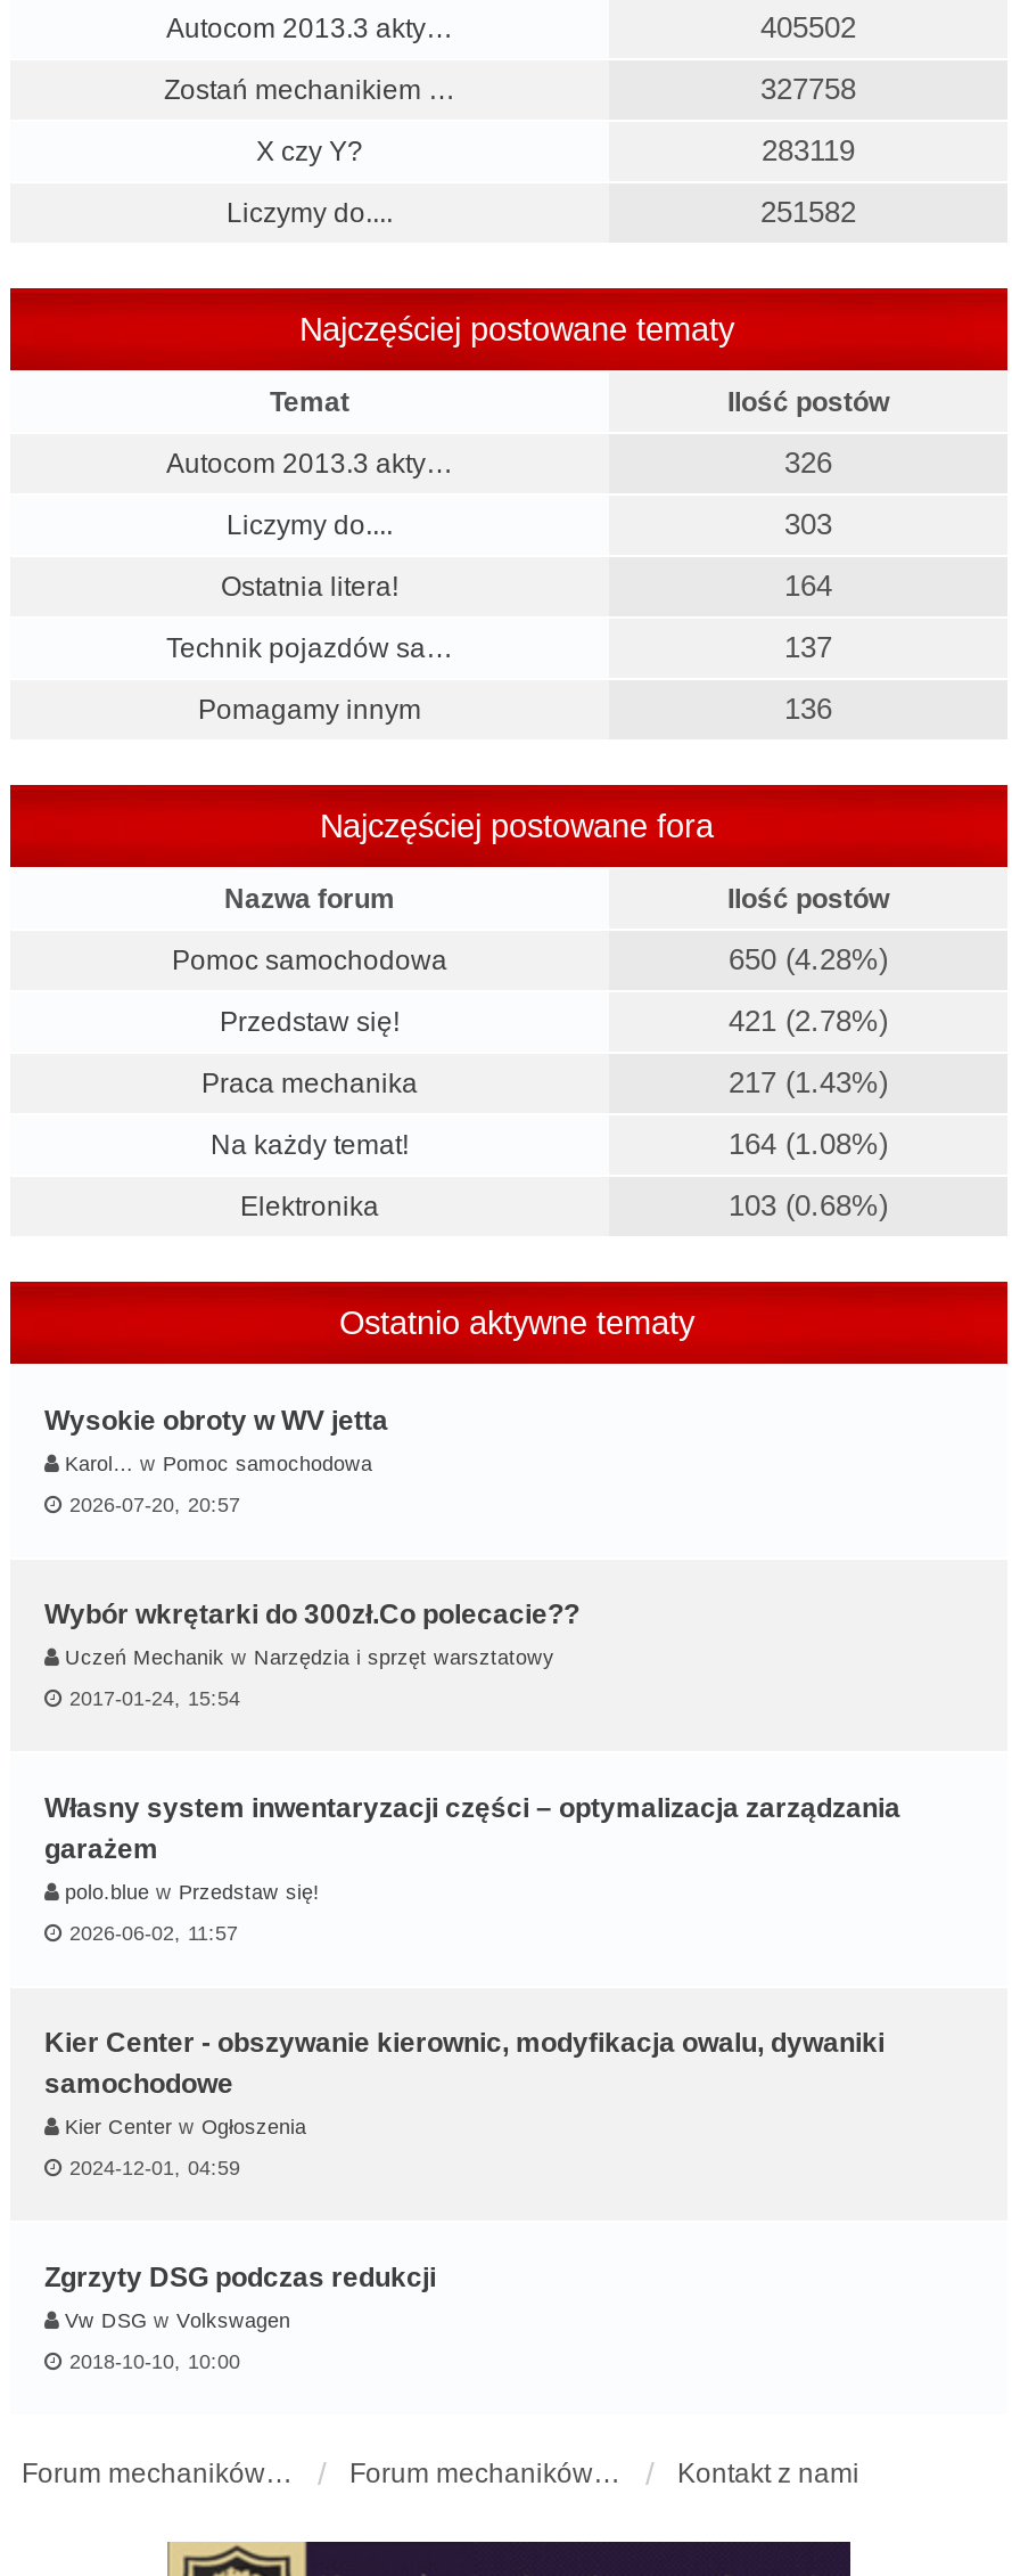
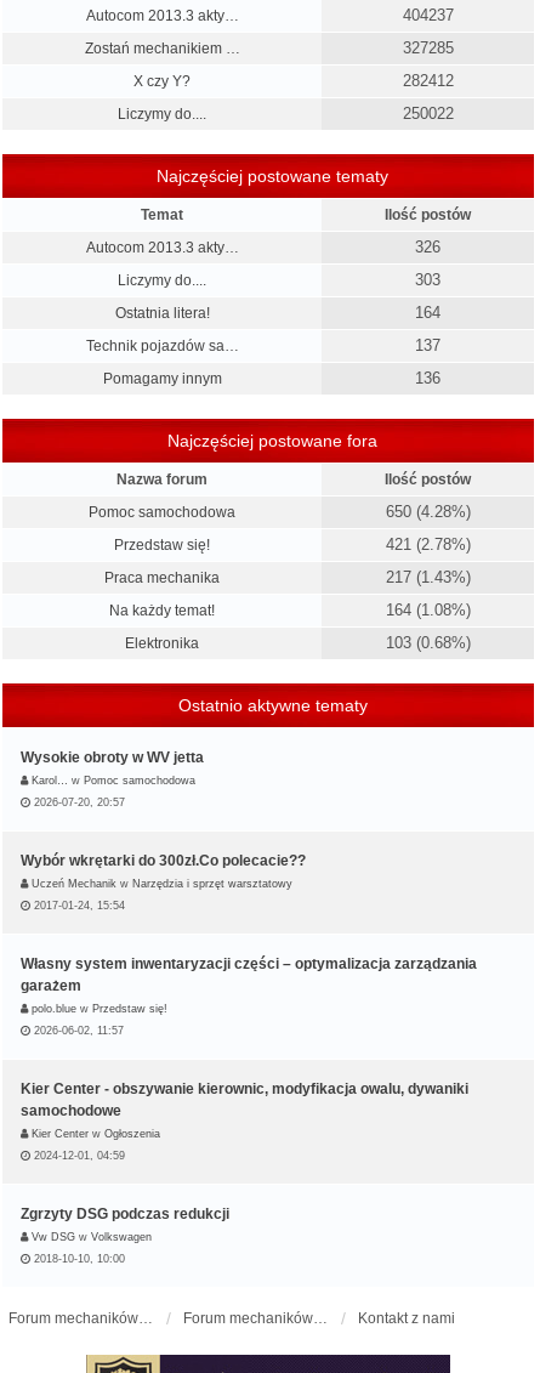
- 405502
+ 404237

- 327758
+ 327285

- 283119
+ 282412

- 251582
+ 250022
